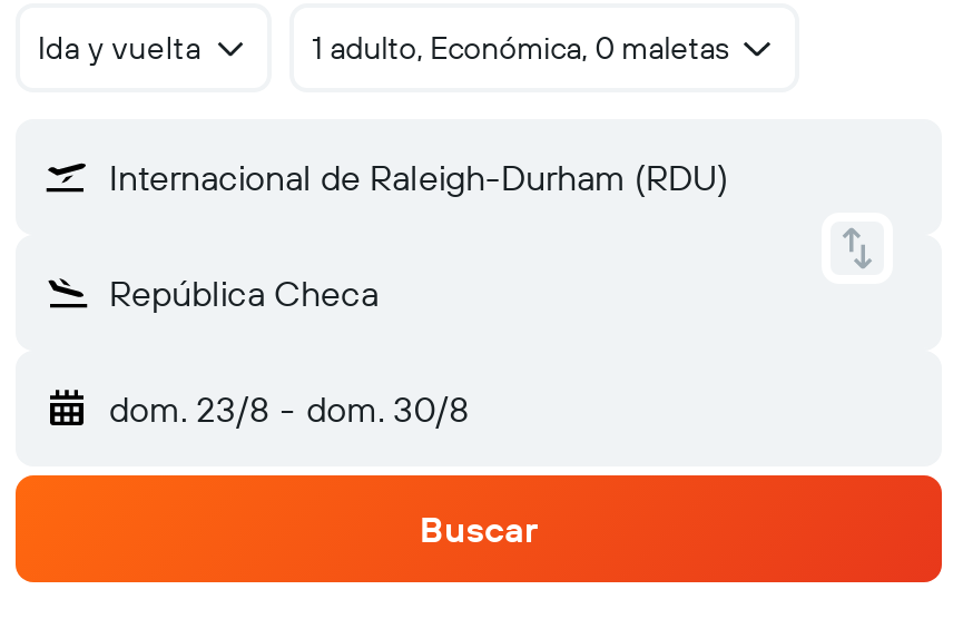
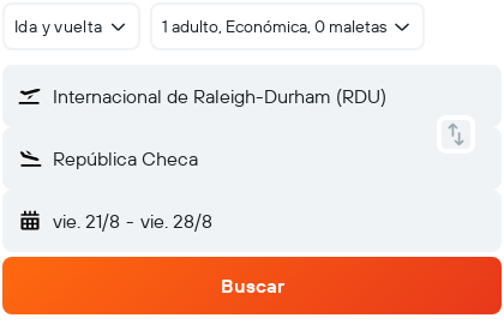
- dom. 23/8 - dom. 30/8
+ vie. 21/8 - vie. 28/8
